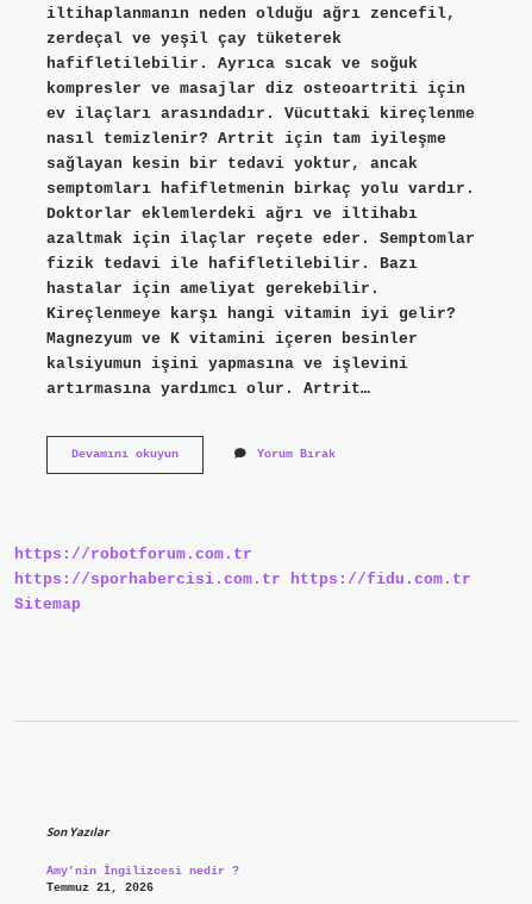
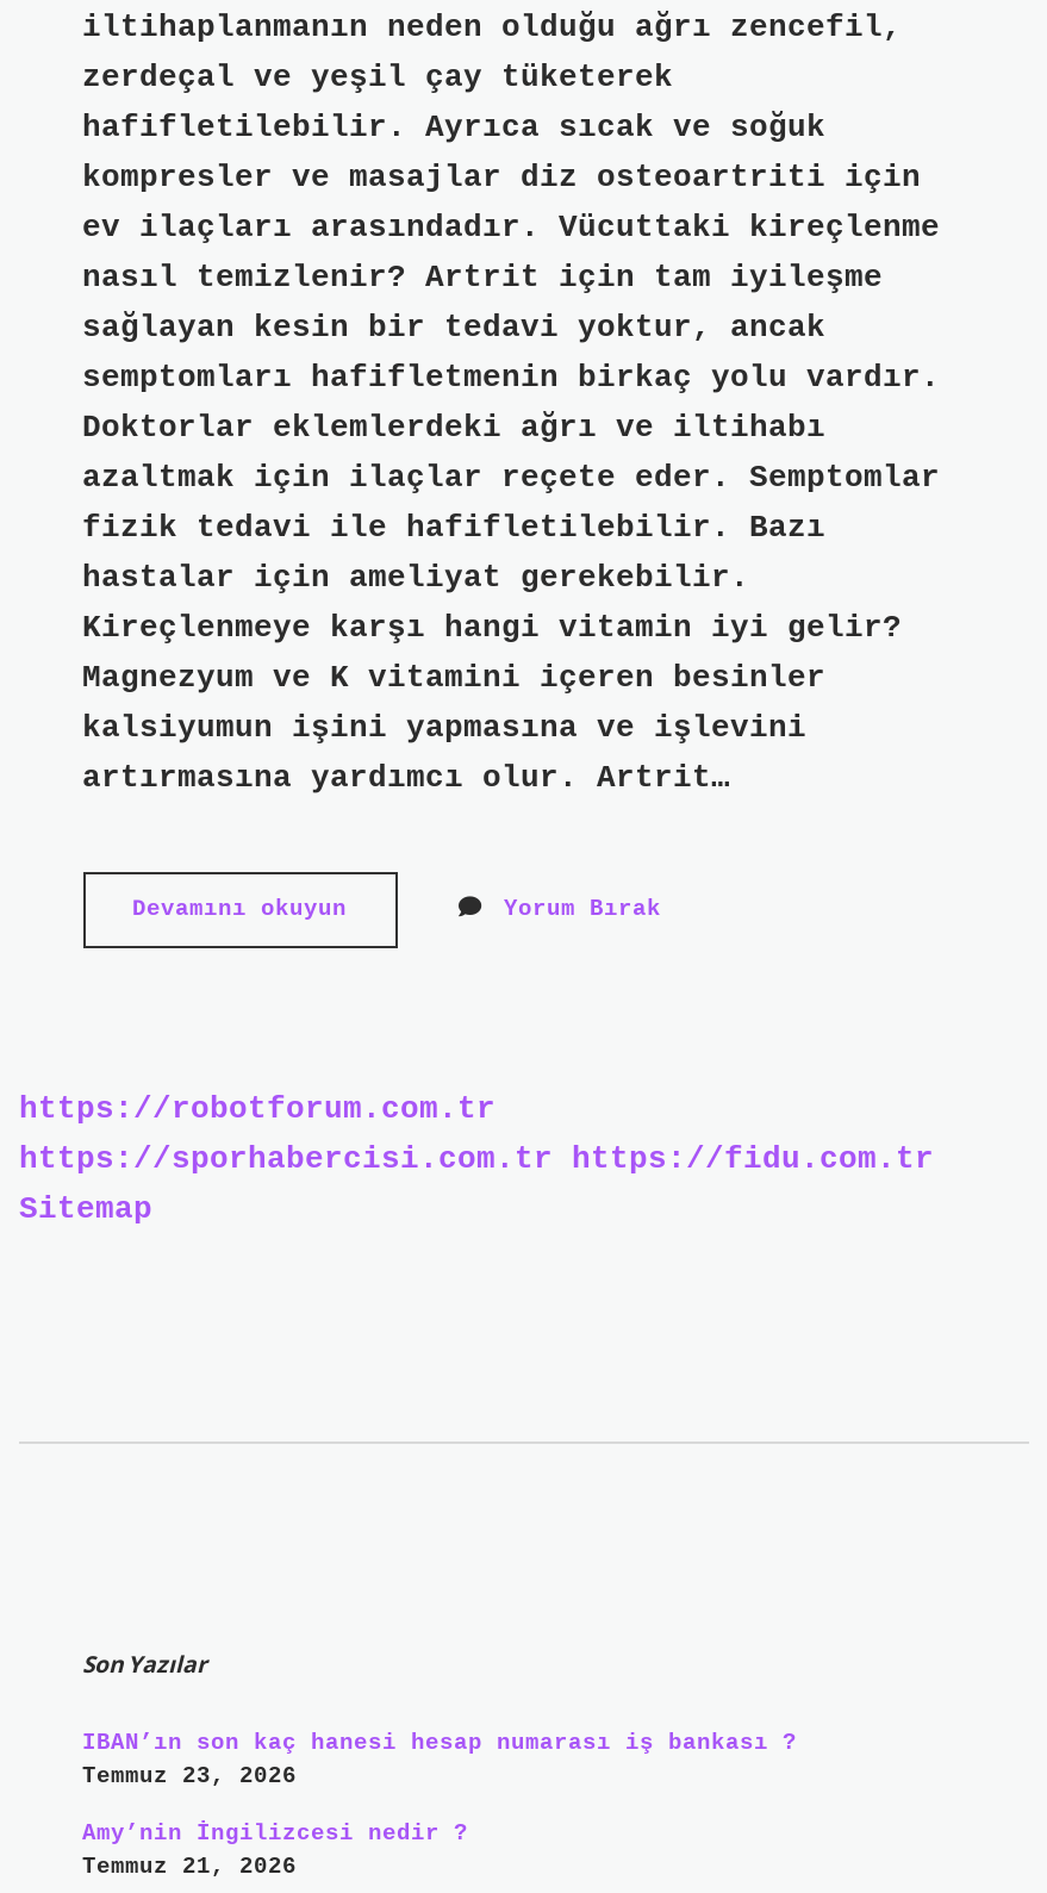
+ IBAN’ın son kaç hanesi hesap numarası iş bankası ?
+ Temmuz 23, 2026
